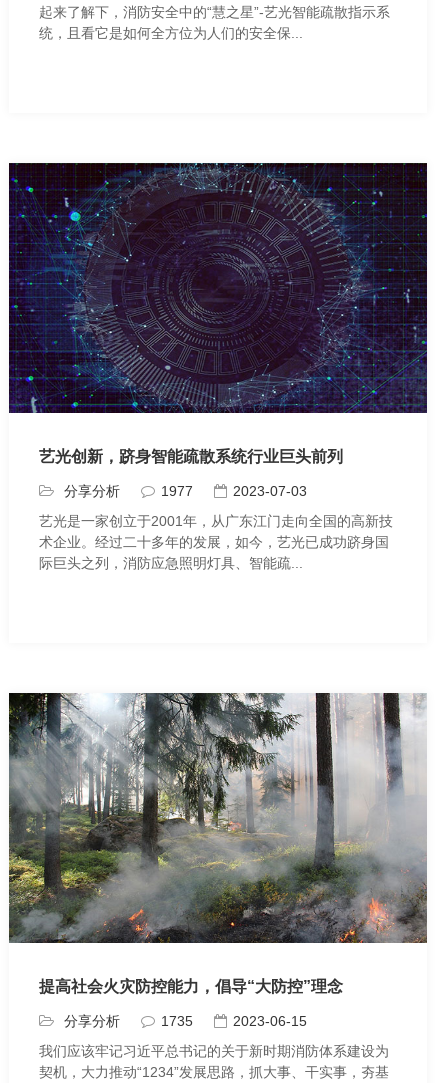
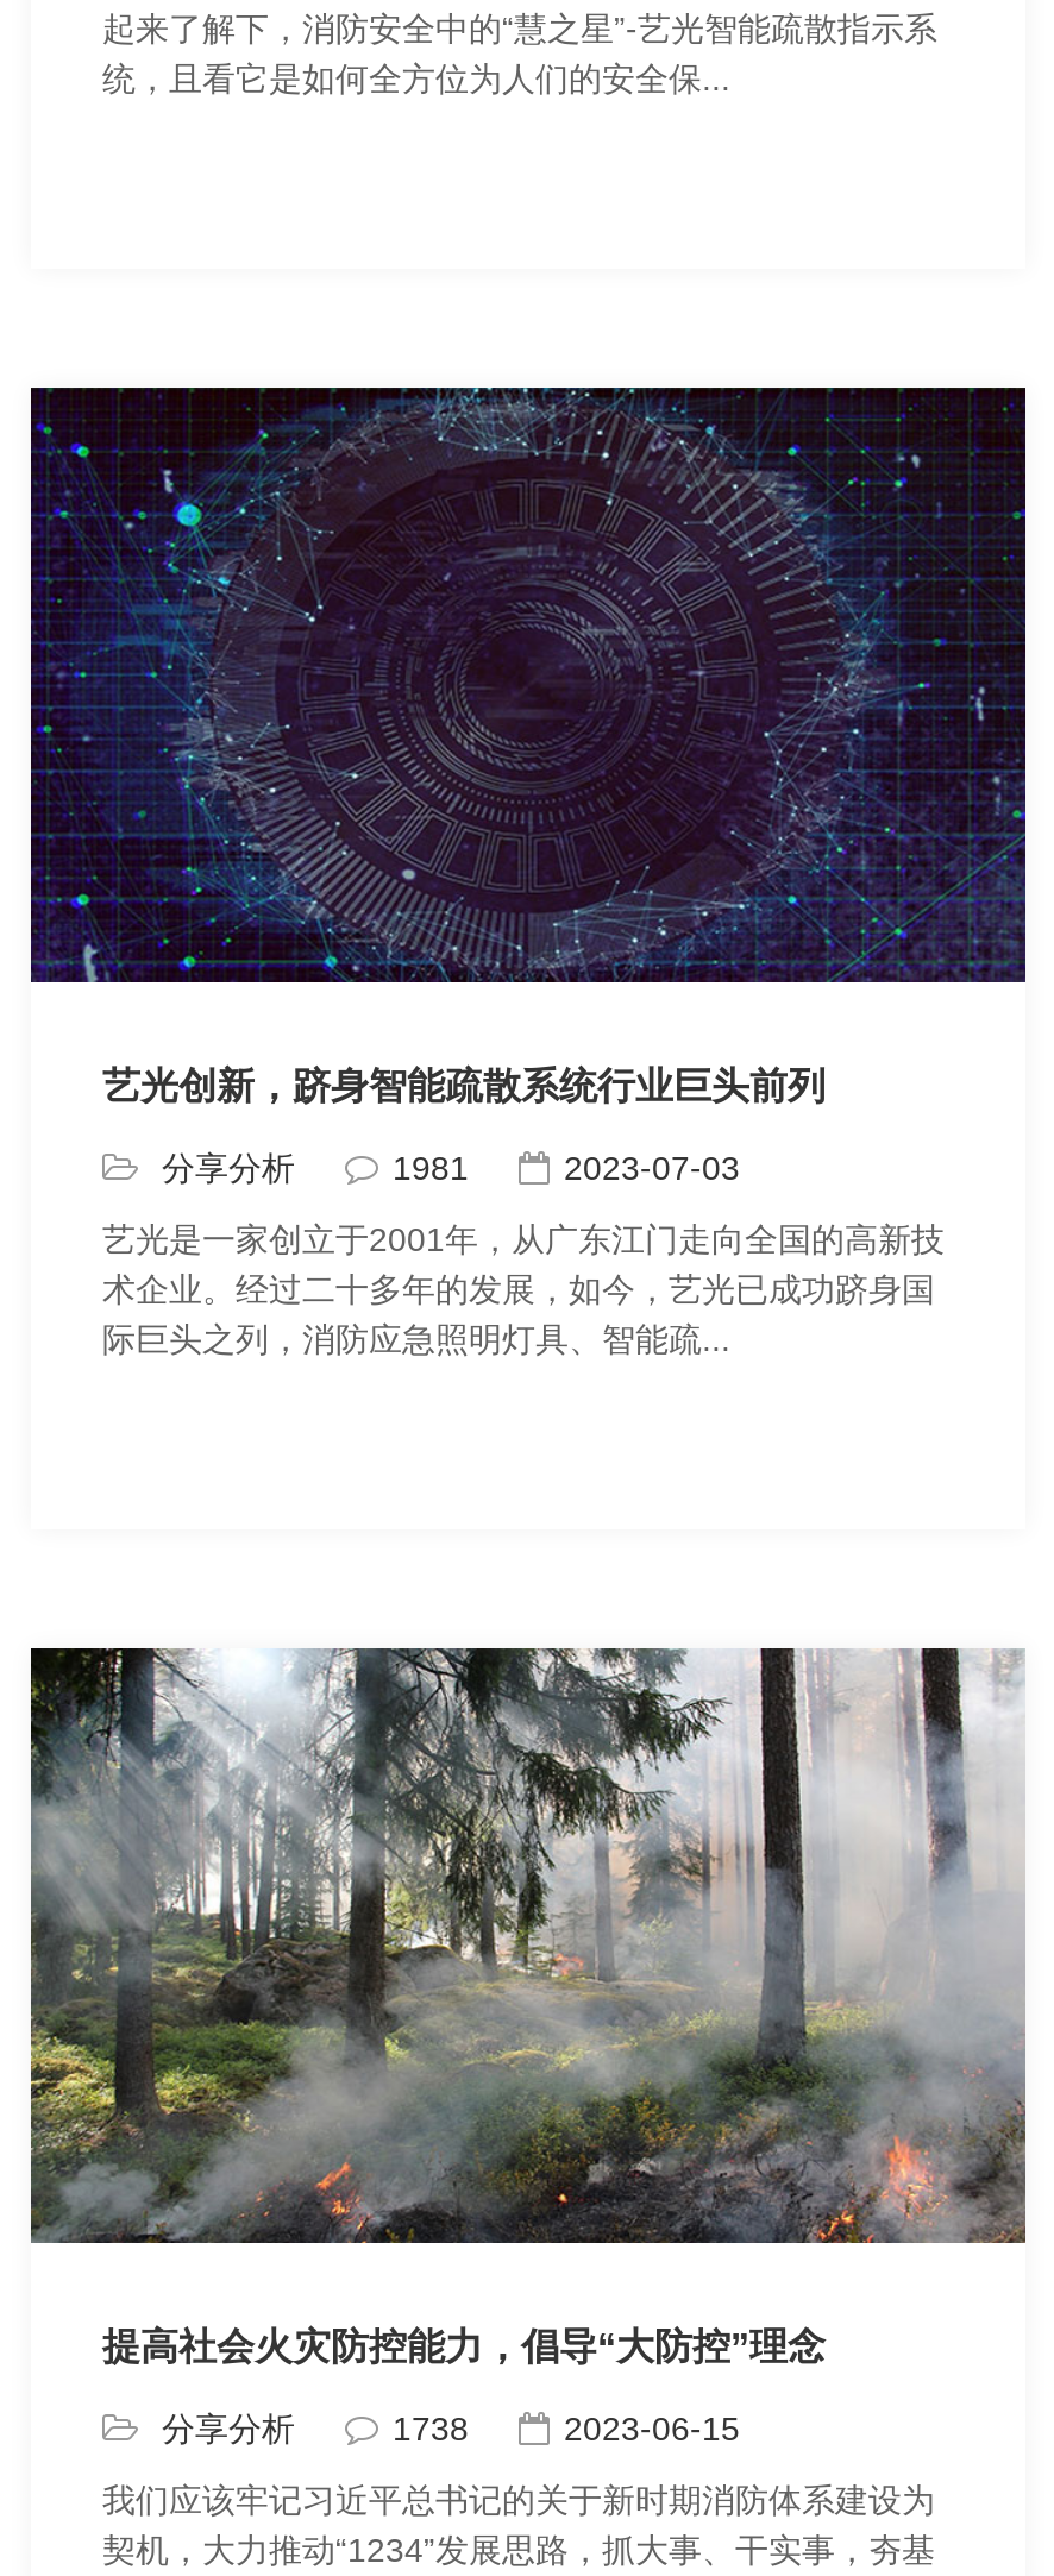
- 1977
+ 1981

- 1735
+ 1738
